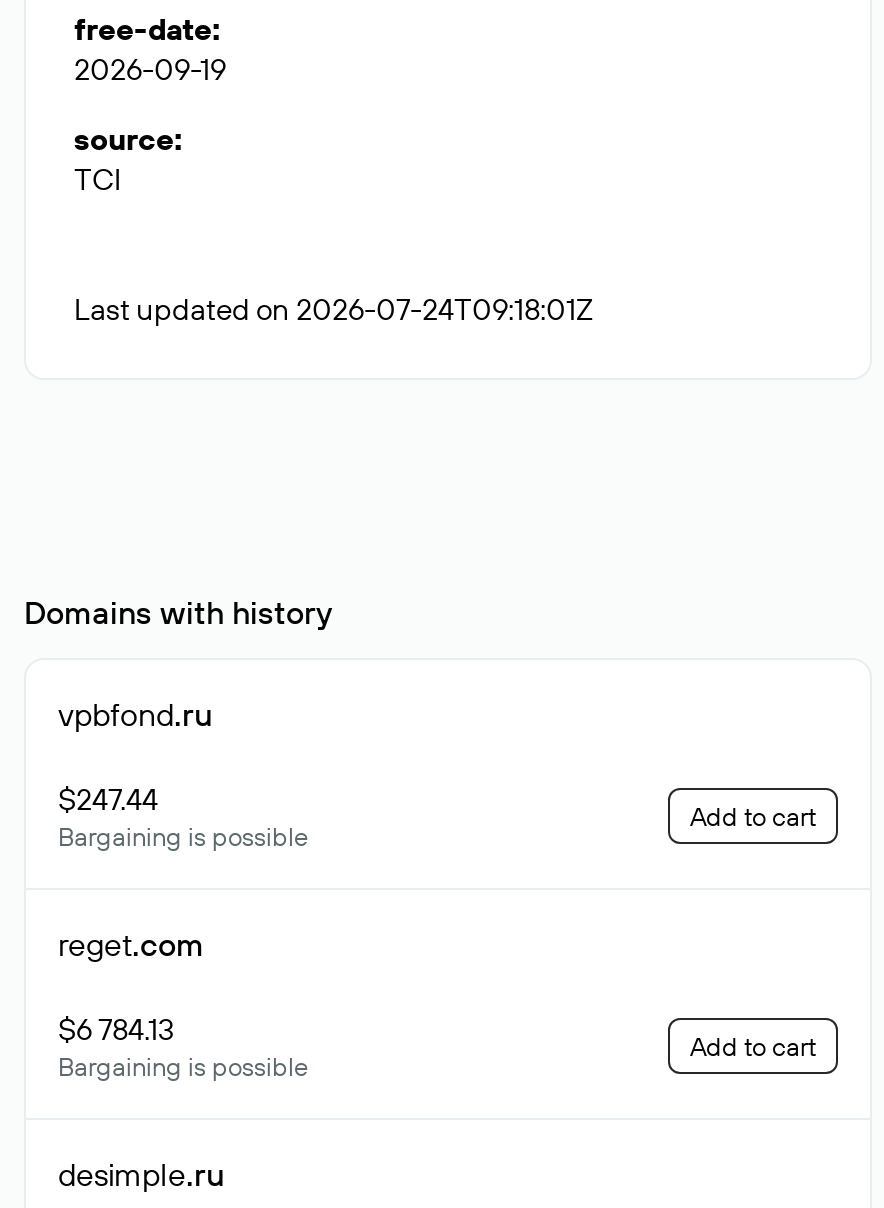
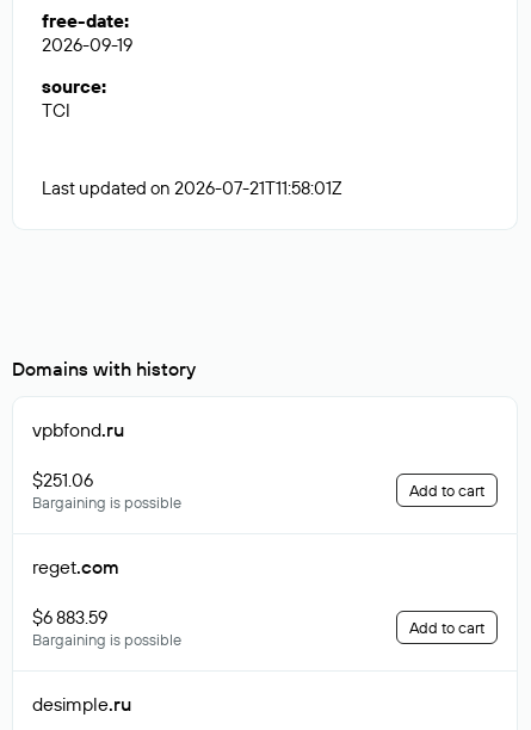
- Last updated on 2026-07-24T09:18:01Z
+ Last updated on 2026-07-21T11:58:01Z

- $247.44
+ $251.06

- $6 784.13
+ $6 883.59
